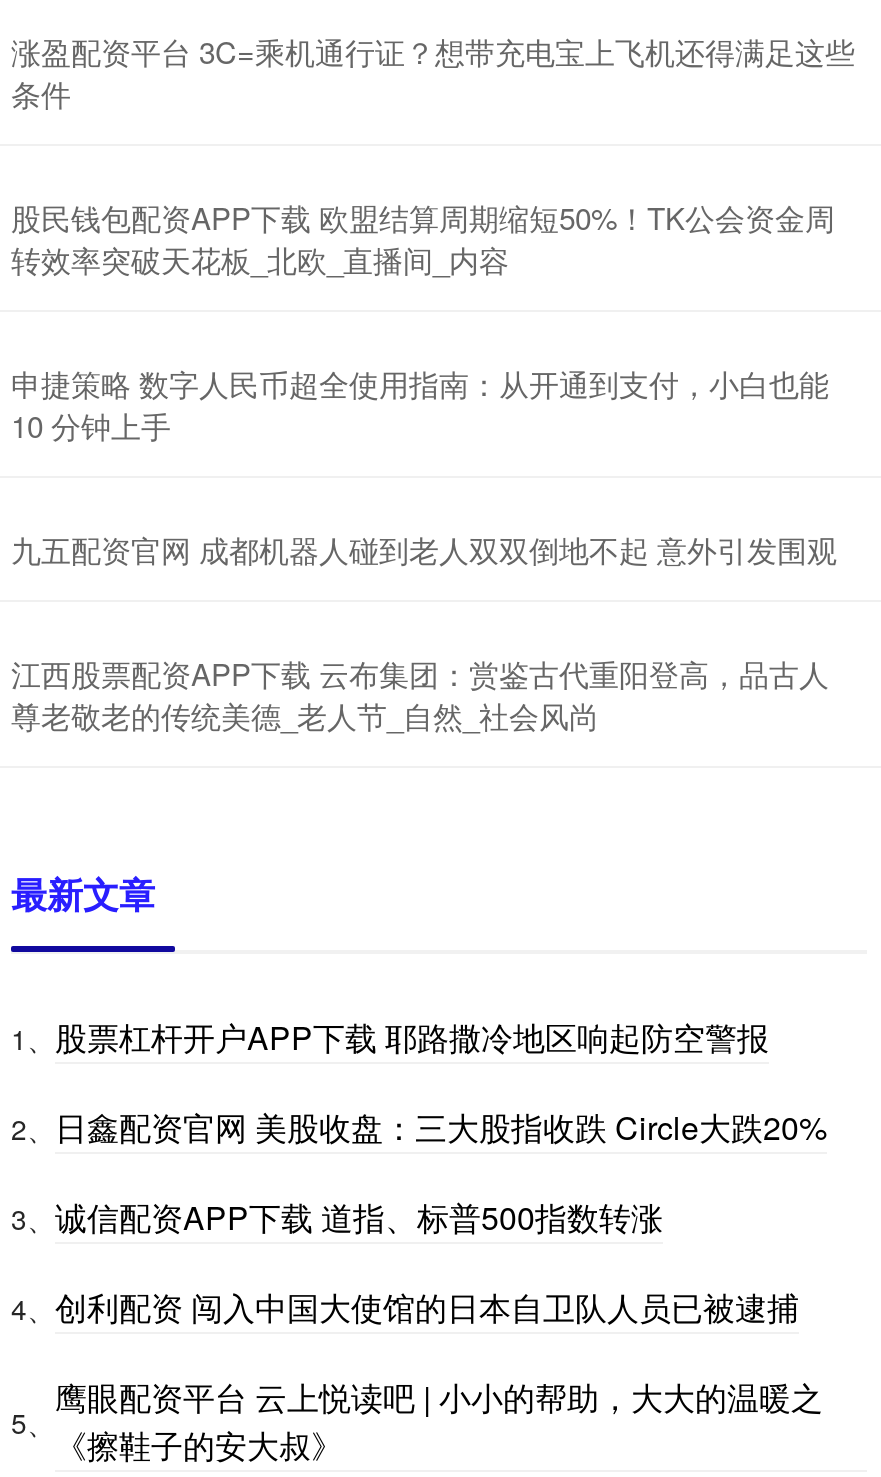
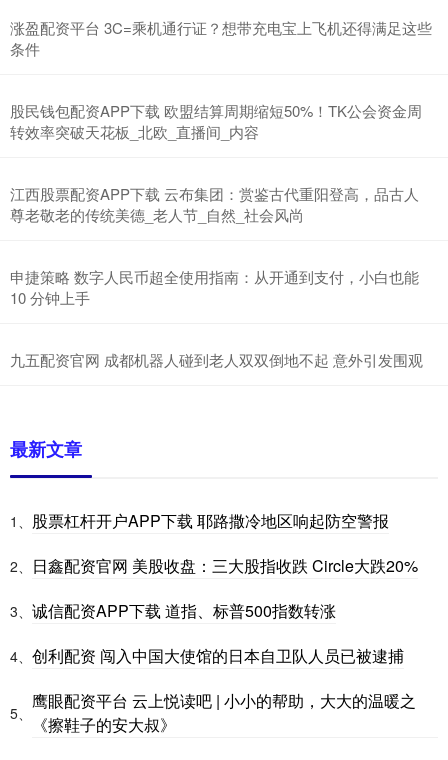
moved down: 申捷策略 数字人民币超全使用指南：从开通到支付，小白也能 | 10 分钟上手 | 九五配资官网 成都机器人碰到老人双双倒地不起 意外引发围观

moved up: 江西股票配资APP下载 云布集团：赏鉴古代重阳登高，品古人 | 尊老敬老的传统美德_老人节_自然_社会风尚
